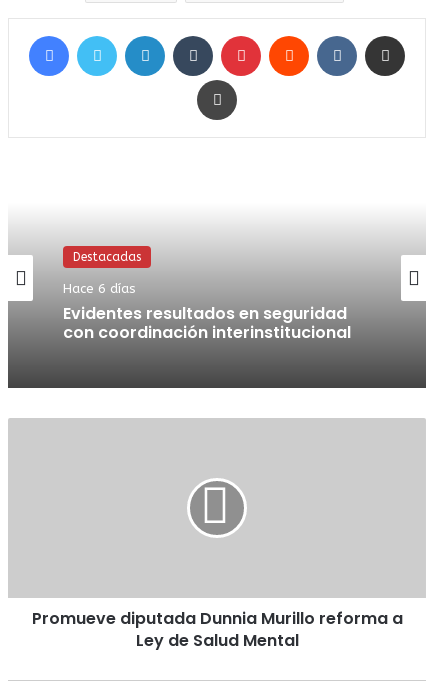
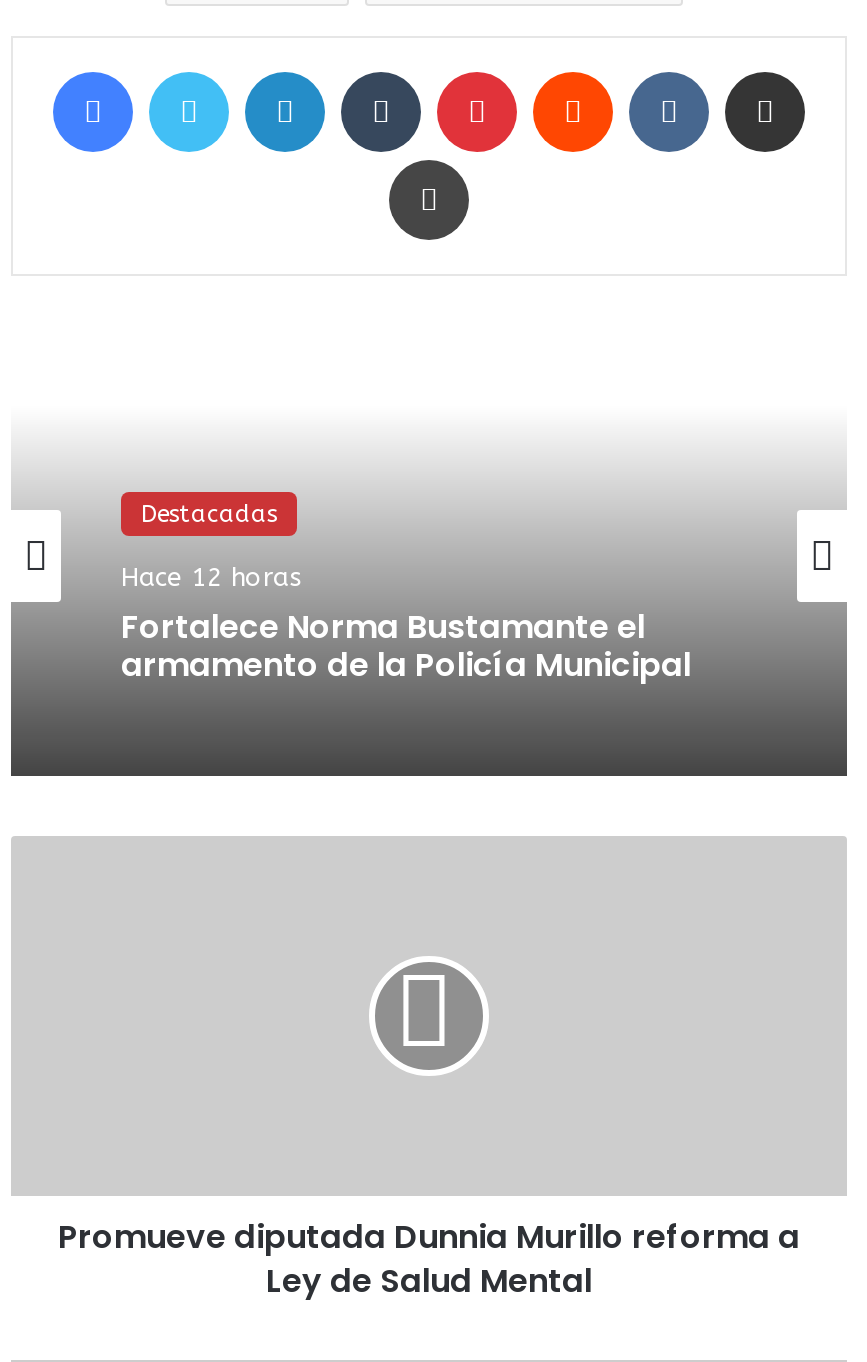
- Hace 6 días
- Evidentes resultados en seguridad
- con coordinación interinstitucional
+ Hace 12 horas
+ Fortalece Norma Bustamante el
+ armamento de la Policía Municipal
